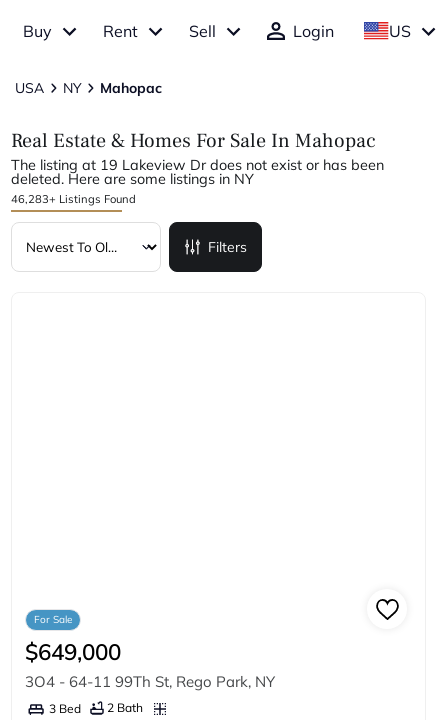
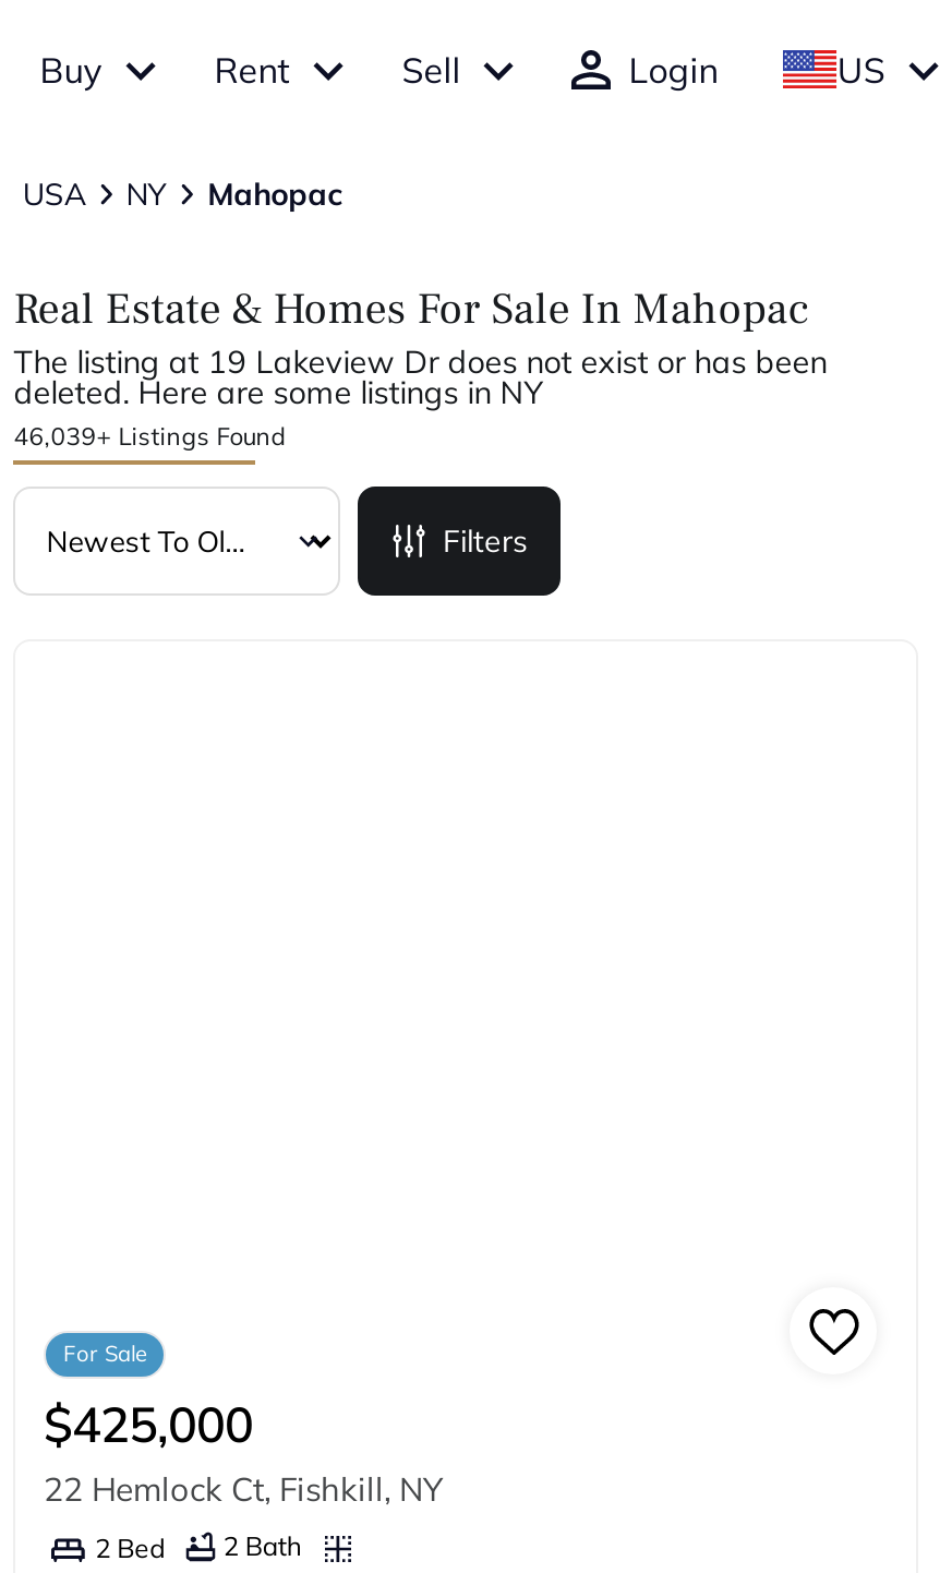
- 46,283+ Listings Found
+ 46,039+ Listings Found

- $649,000
- 3O4 - 64-11 99Th St, Rego Park, NY
+ $425,000
+ 22 Hemlock Ct, Fishkill, NY

- 3 Bed 2 Bath
+ 2 Bed 2 Bath
